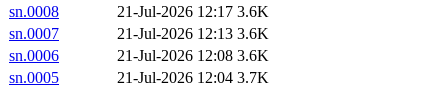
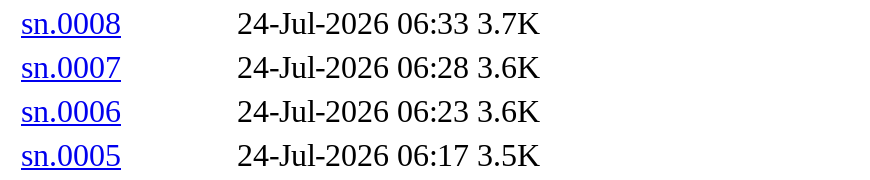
- 21-Jul-2026 12:17 3.6K
+ 24-Jul-2026 06:33 3.7K

- 21-Jul-2026 12:13 3.6K
+ 24-Jul-2026 06:28 3.6K

- 21-Jul-2026 12:08 3.6K
+ 24-Jul-2026 06:23 3.6K

- 21-Jul-2026 12:04 3.7K
+ 24-Jul-2026 06:17 3.5K
